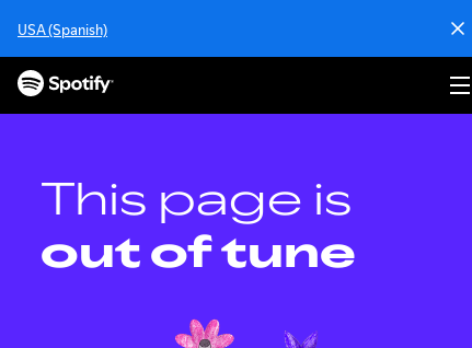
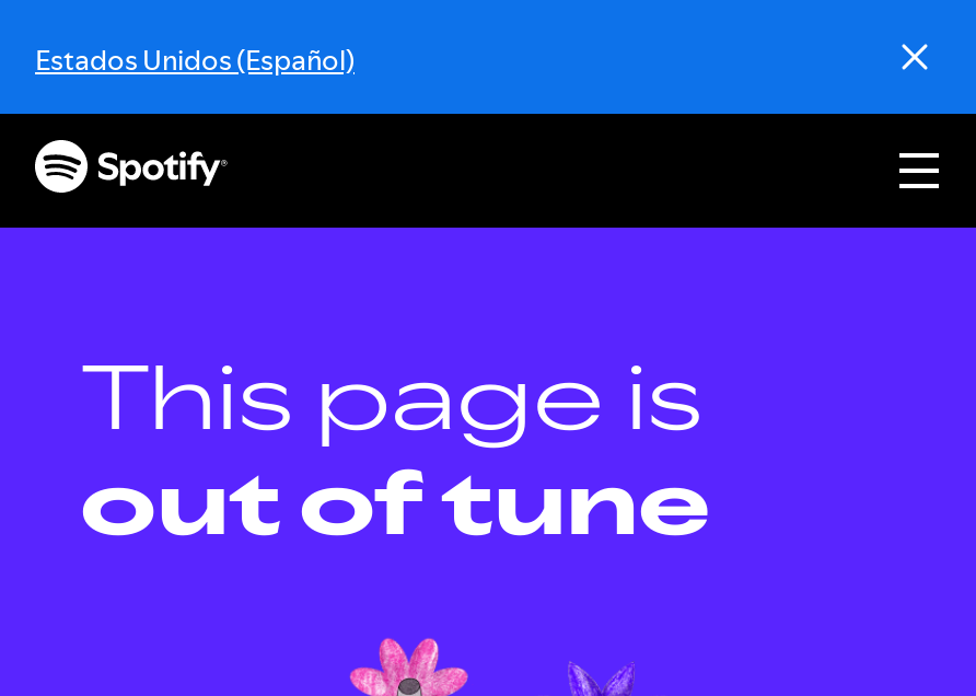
- USA (Spanish)
+ Estados Unidos (Español)
